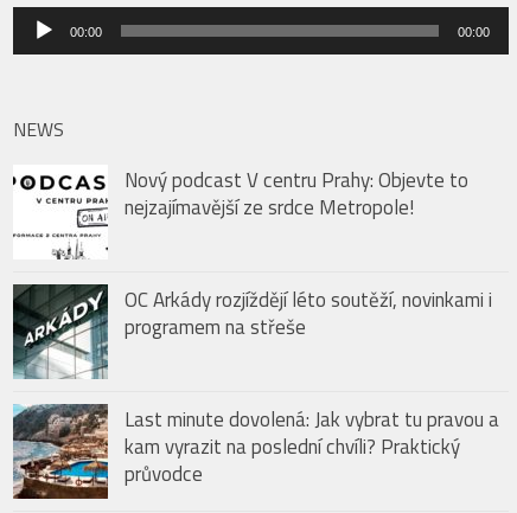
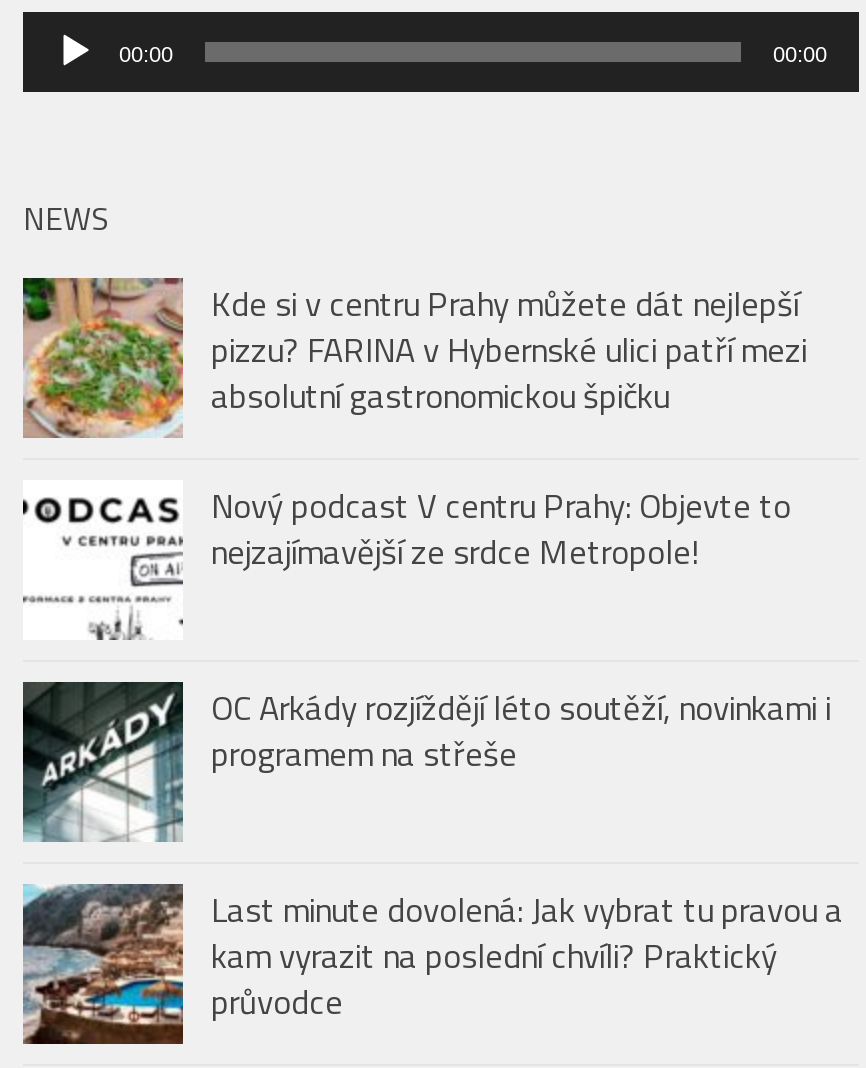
+ [image]
+ Kde si v centru Prahy můžete dát nejlepší
+ pizzu? FARINA v Hybernské ulici patří mezi
+ absolutní gastronomickou špičku
